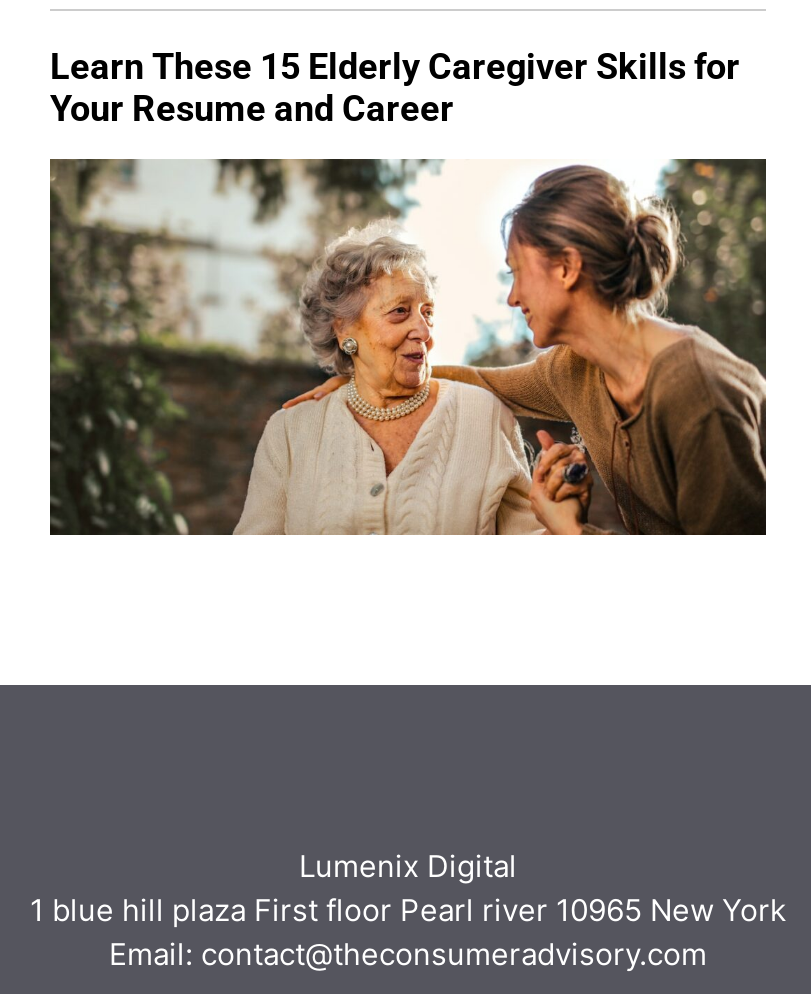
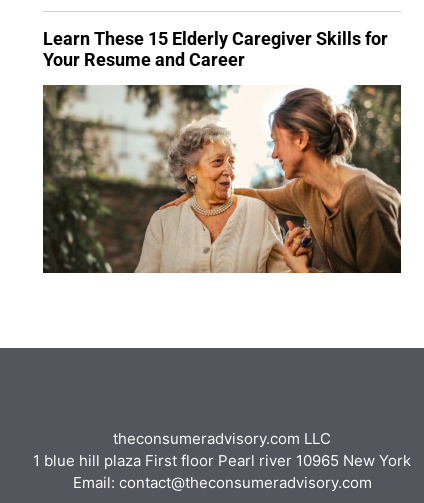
- Lumenix Digital
+ theconsumeradvisory.com LLC
